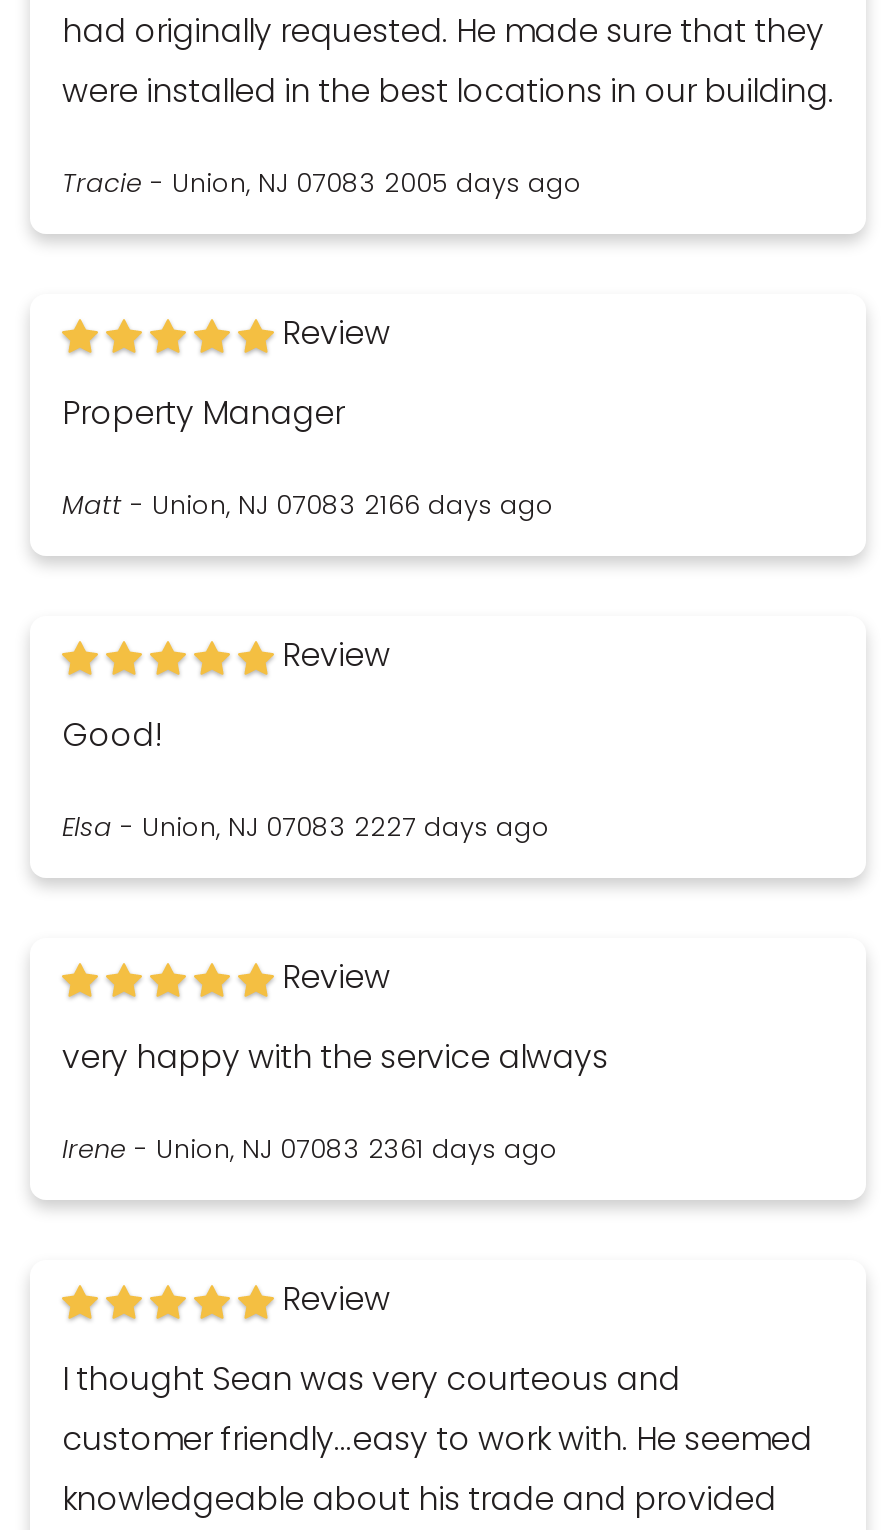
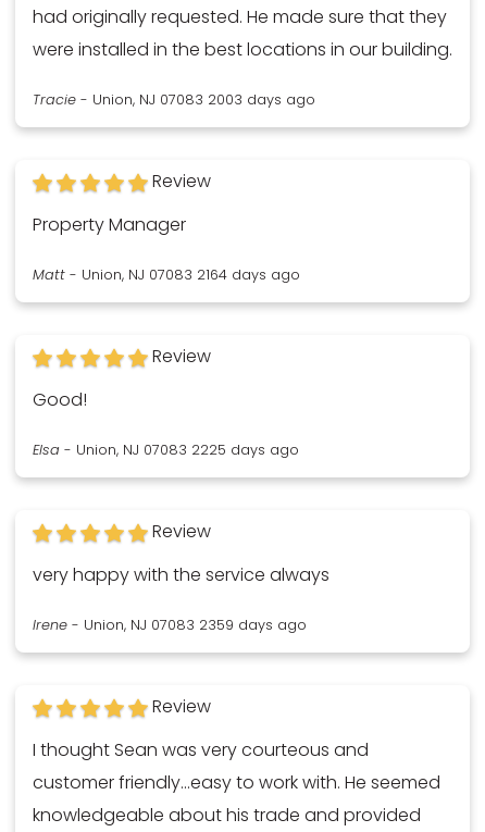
- Tracie - Union, NJ 07083 2005 days ago
+ Tracie - Union, NJ 07083 2003 days ago

- Matt - Union, NJ 07083 2166 days ago
+ Matt - Union, NJ 07083 2164 days ago

- Elsa - Union, NJ 07083 2227 days ago
+ Elsa - Union, NJ 07083 2225 days ago

- Irene - Union, NJ 07083 2361 days ago
+ Irene - Union, NJ 07083 2359 days ago
